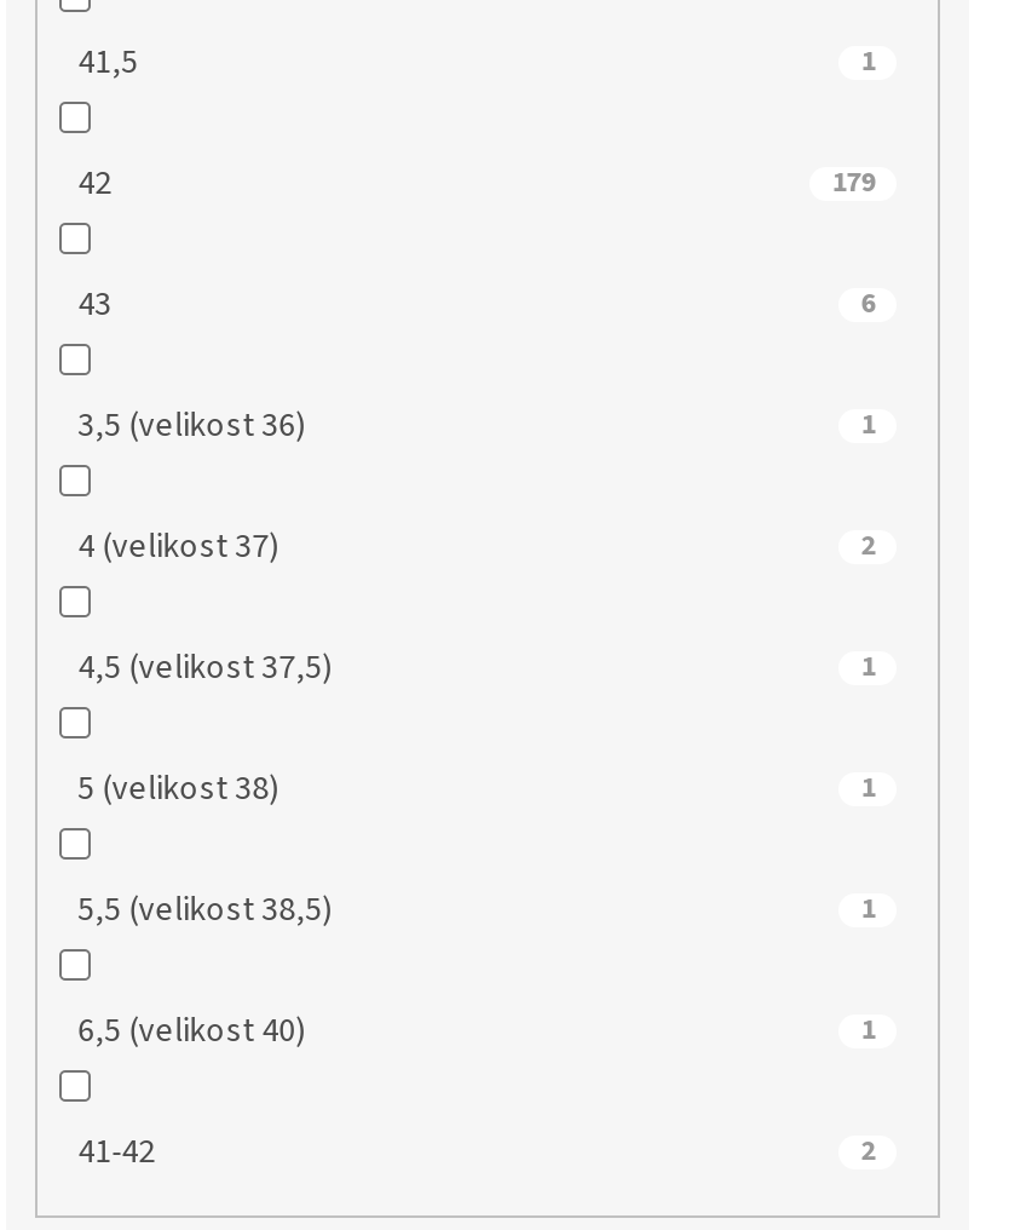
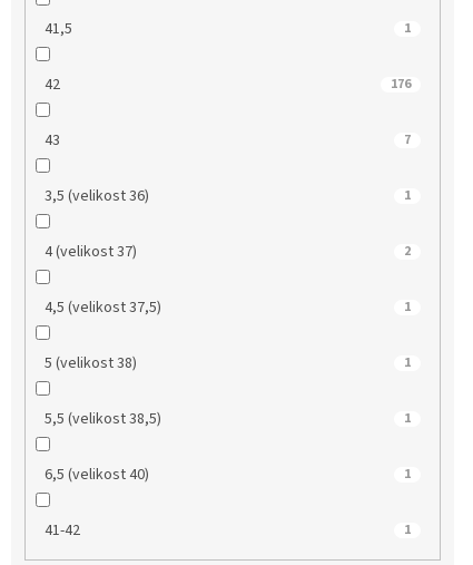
- 179
+ 176

- 6
+ 7

- 2
+ 1
